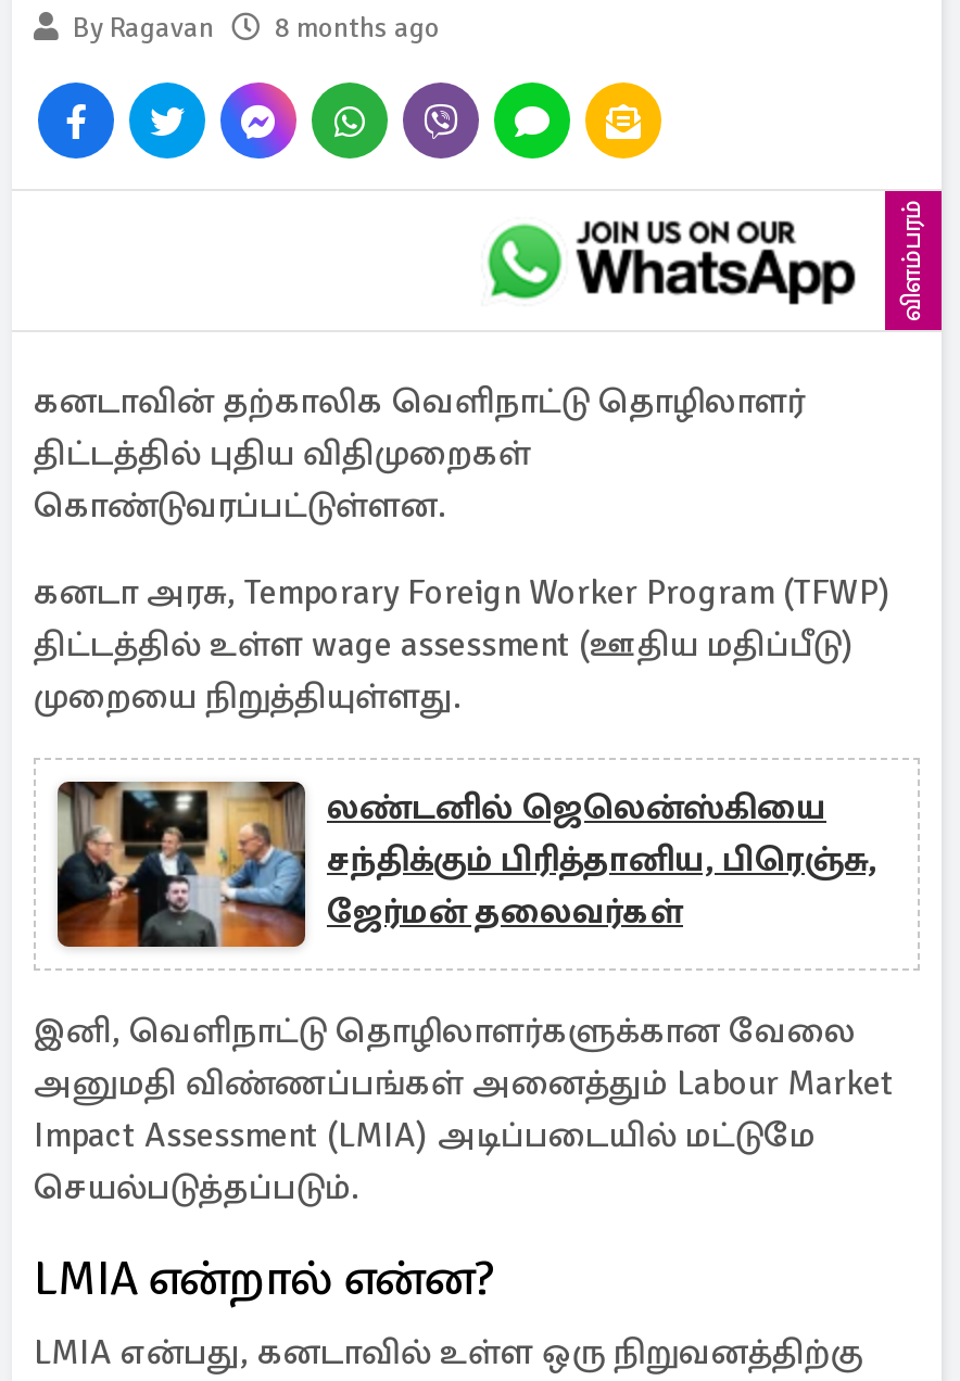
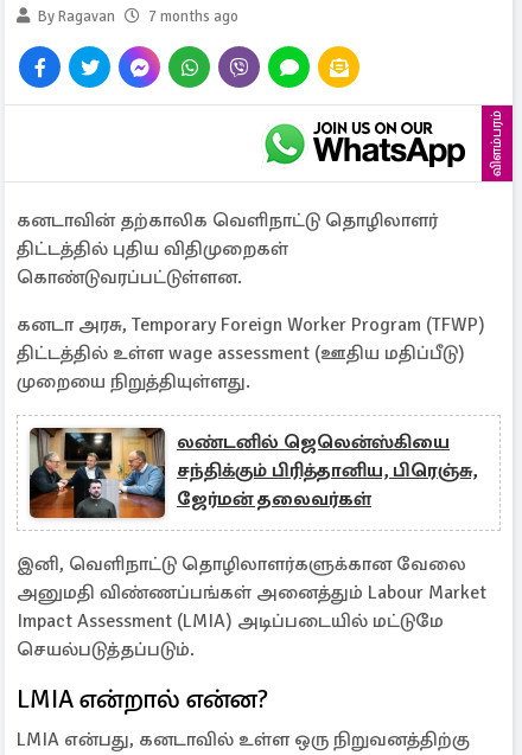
- By Ragavan 8 months ago
+ By Ragavan 7 months ago
